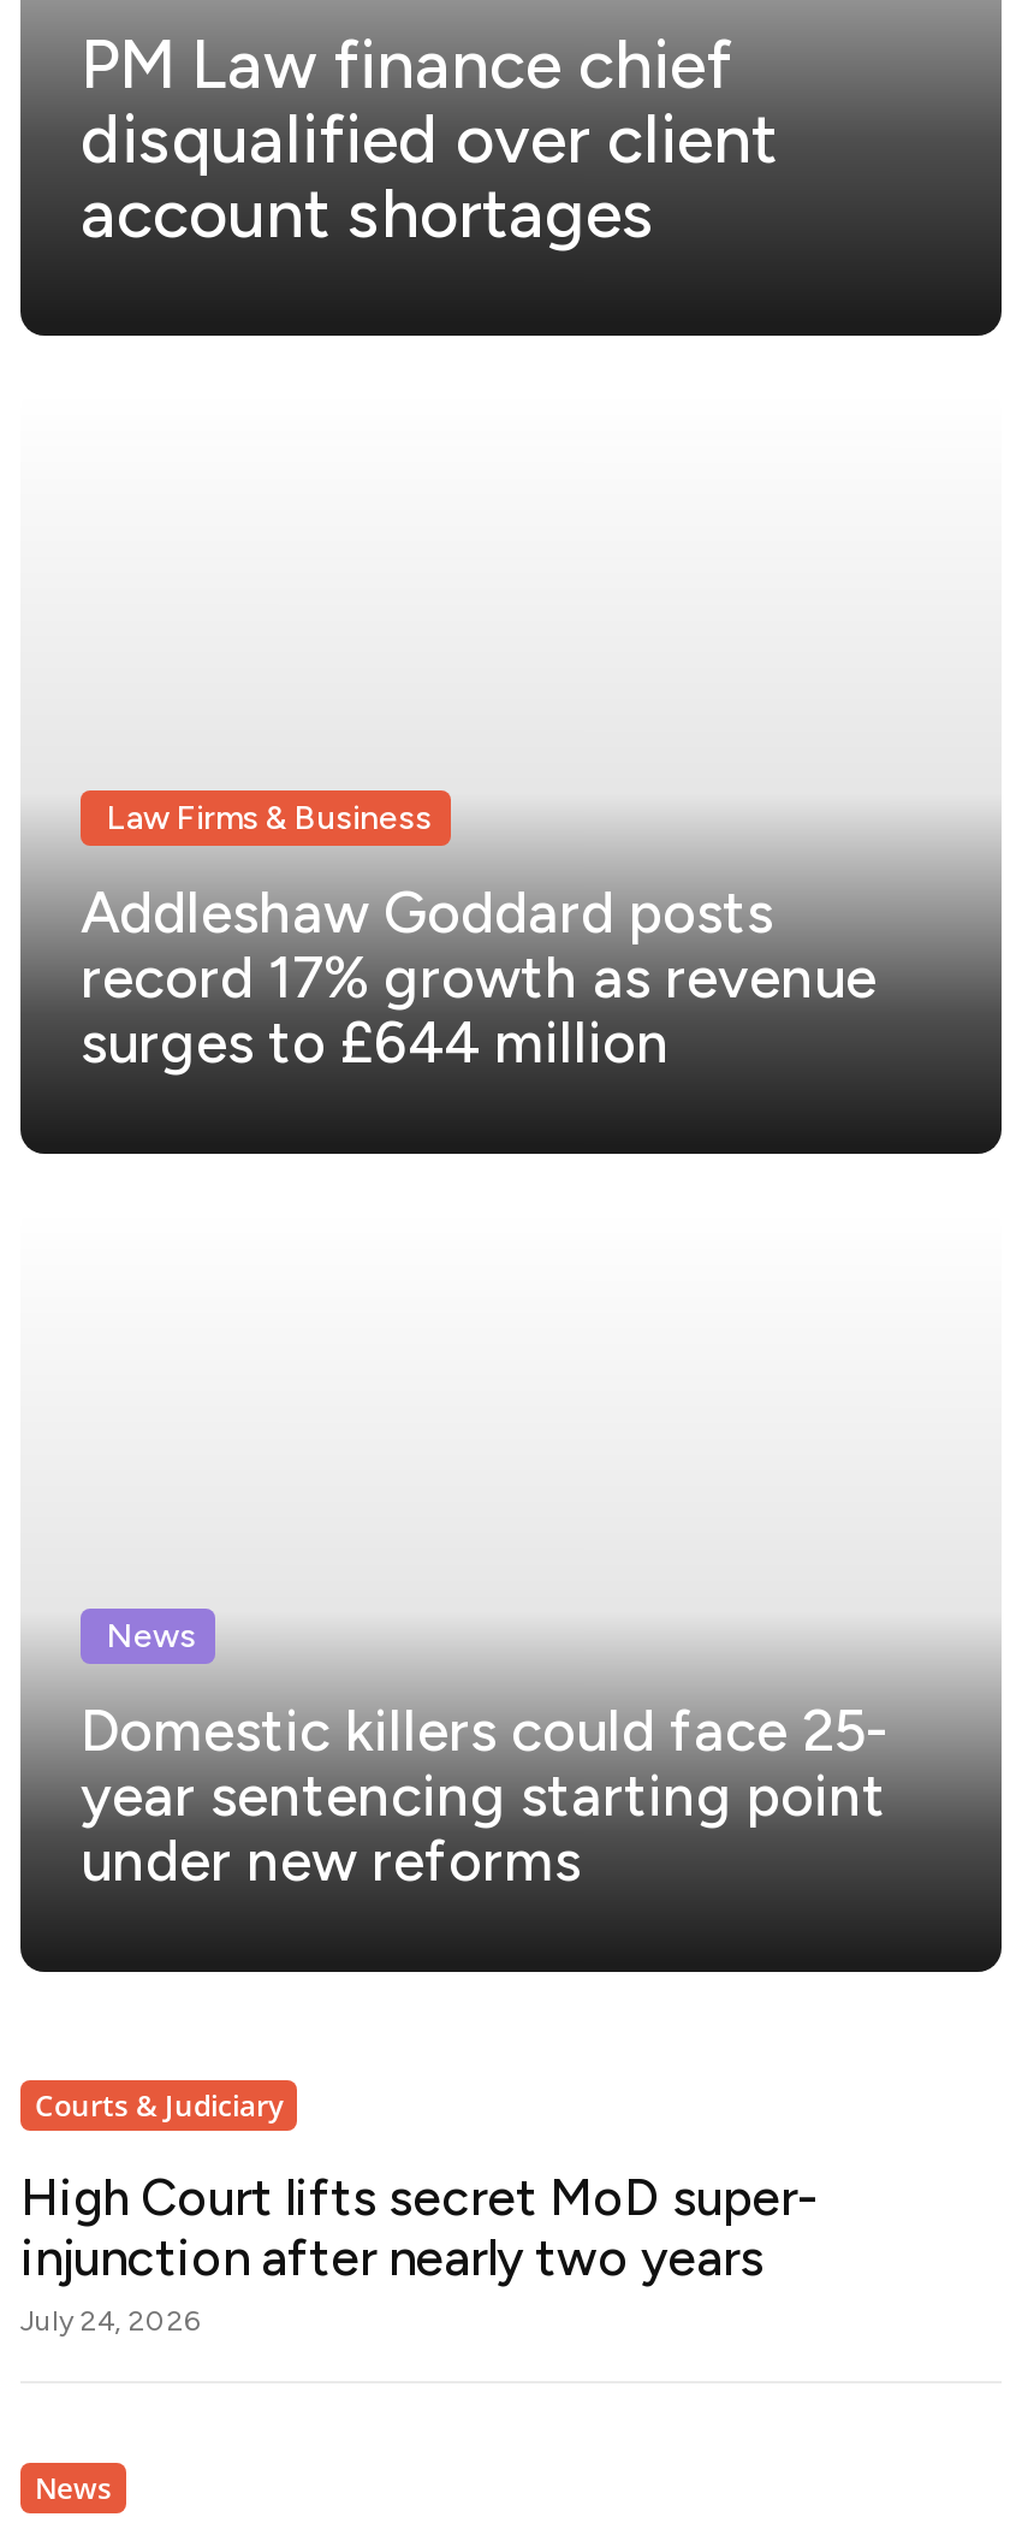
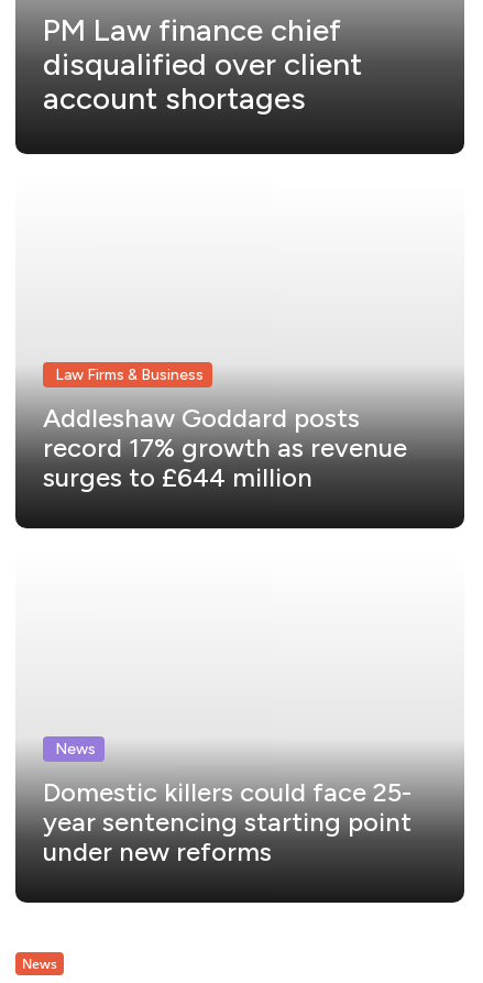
- Courts & Judiciary
- High Court lifts secret MoD super-
- injunction after nearly two years
- July 24, 2026
